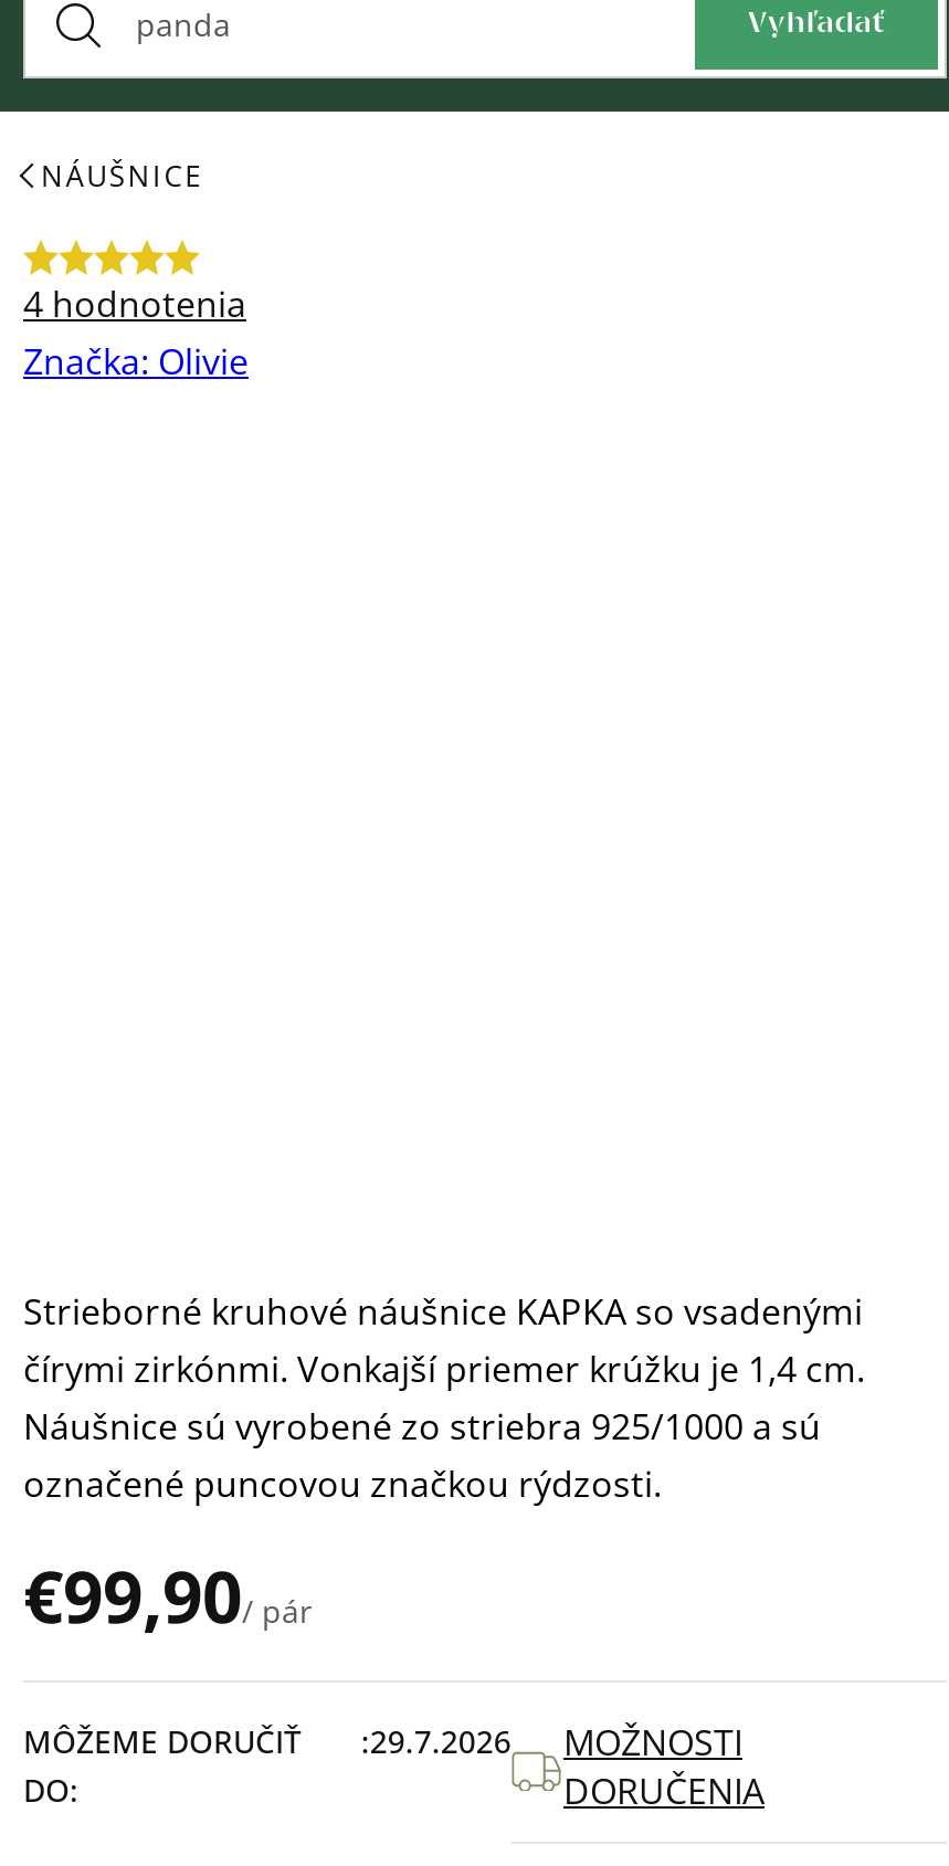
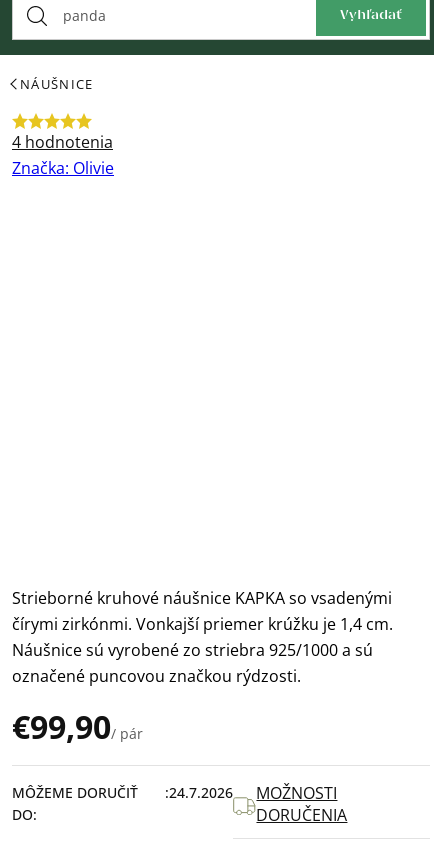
- MÔŽEME DORUČIŤ 29.7.2026 MOŽNOSTI
+ MÔŽEME DORUČIŤ 24.7.2026 MOŽNOSTI
